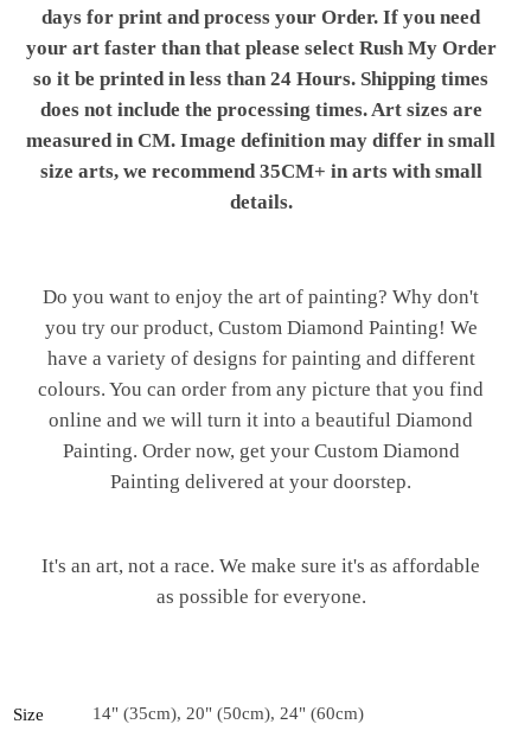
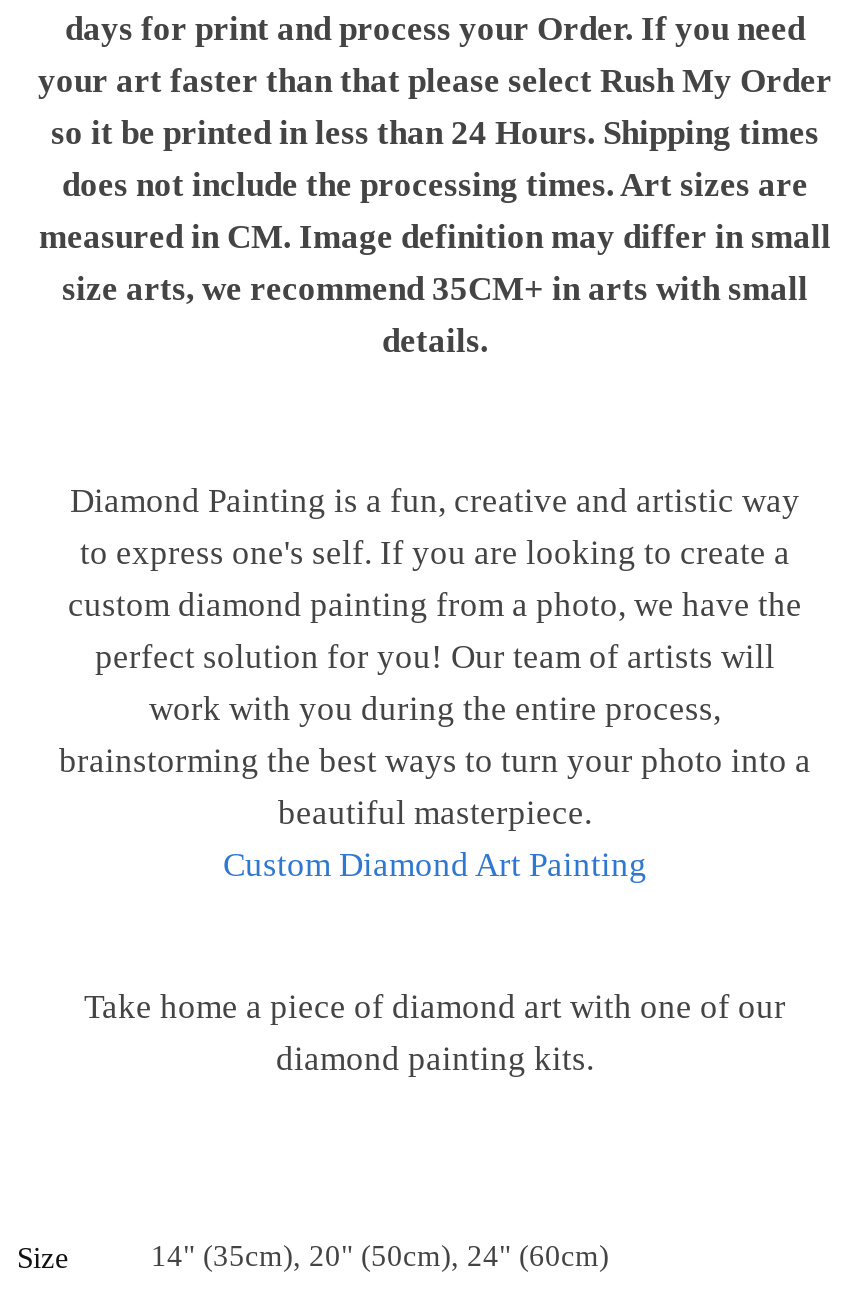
- Do you want to enjoy the art of painting? Why don't
- you try our product, Custom Diamond Painting! We
- have a variety of designs for painting and different
- colours. You can order from any picture that you find
- online and we will turn it into a beautiful Diamond
- Painting. Order now, get your Custom Diamond
- Painting delivered at your doorstep.
+ Diamond Painting is a fun, creative and artistic way
+ to express one's self. If you are looking to create a
+ custom diamond painting from a photo, we have the
+ perfect solution for you! Our team of artists will
+ work with you during the entire process,
+ brainstorming the best ways to turn your photo into a
+ beautiful masterpiece.
+ Custom Diamond Art Painting

- It's an art, not a race. We make sure it's as affordable
- as possible for everyone.
+ Take home a piece of diamond art with one of our
+ diamond painting kits.
